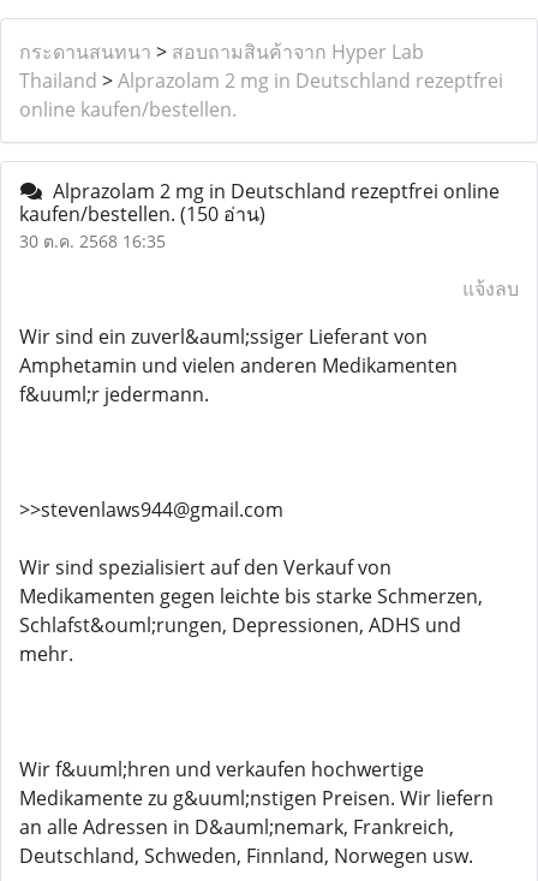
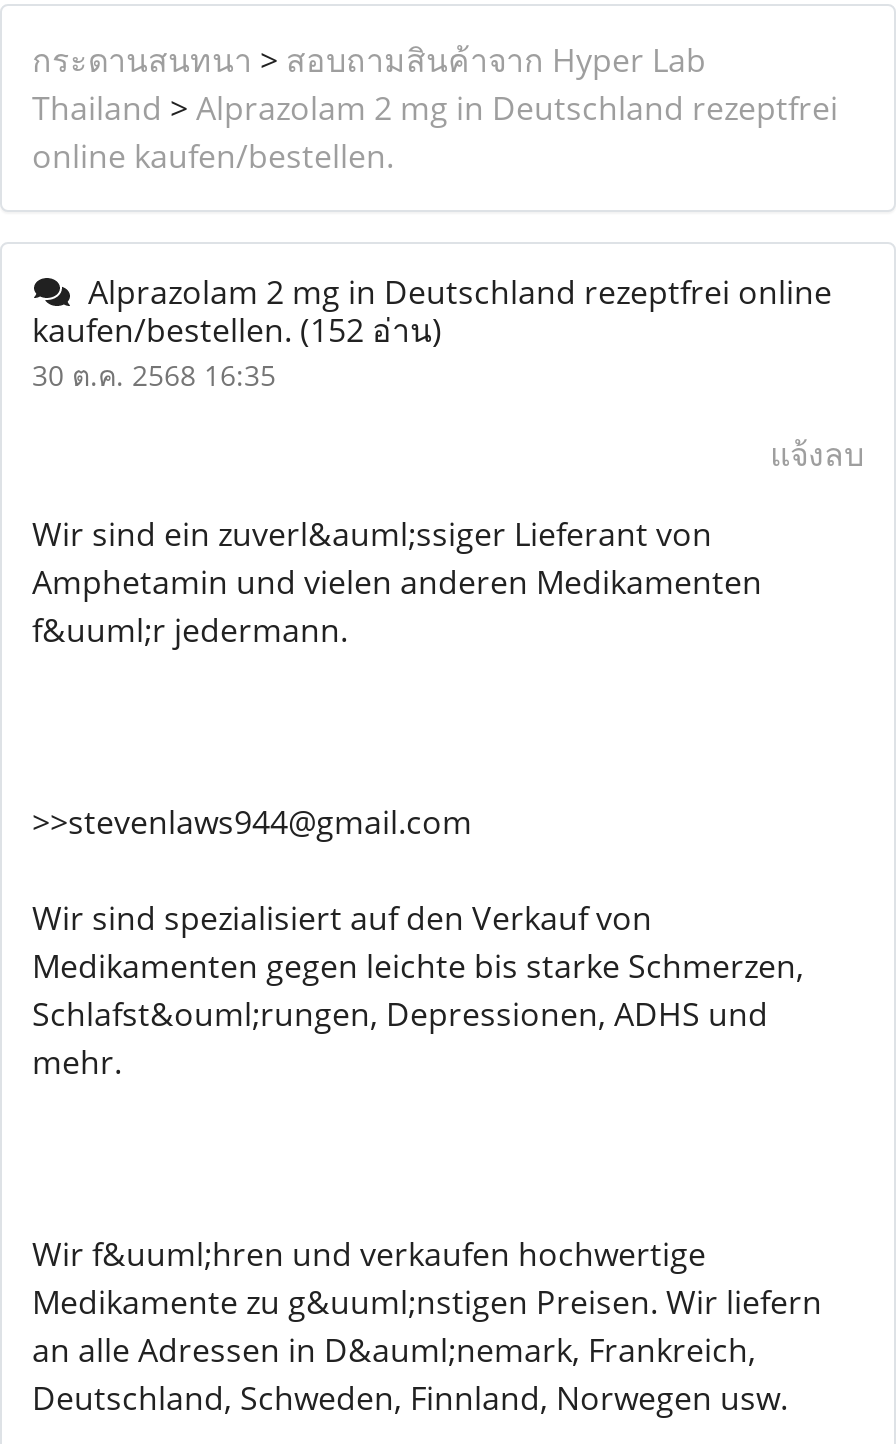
- kaufen/bestellen. (150 อ่าน)
+ kaufen/bestellen. (152 อ่าน)
